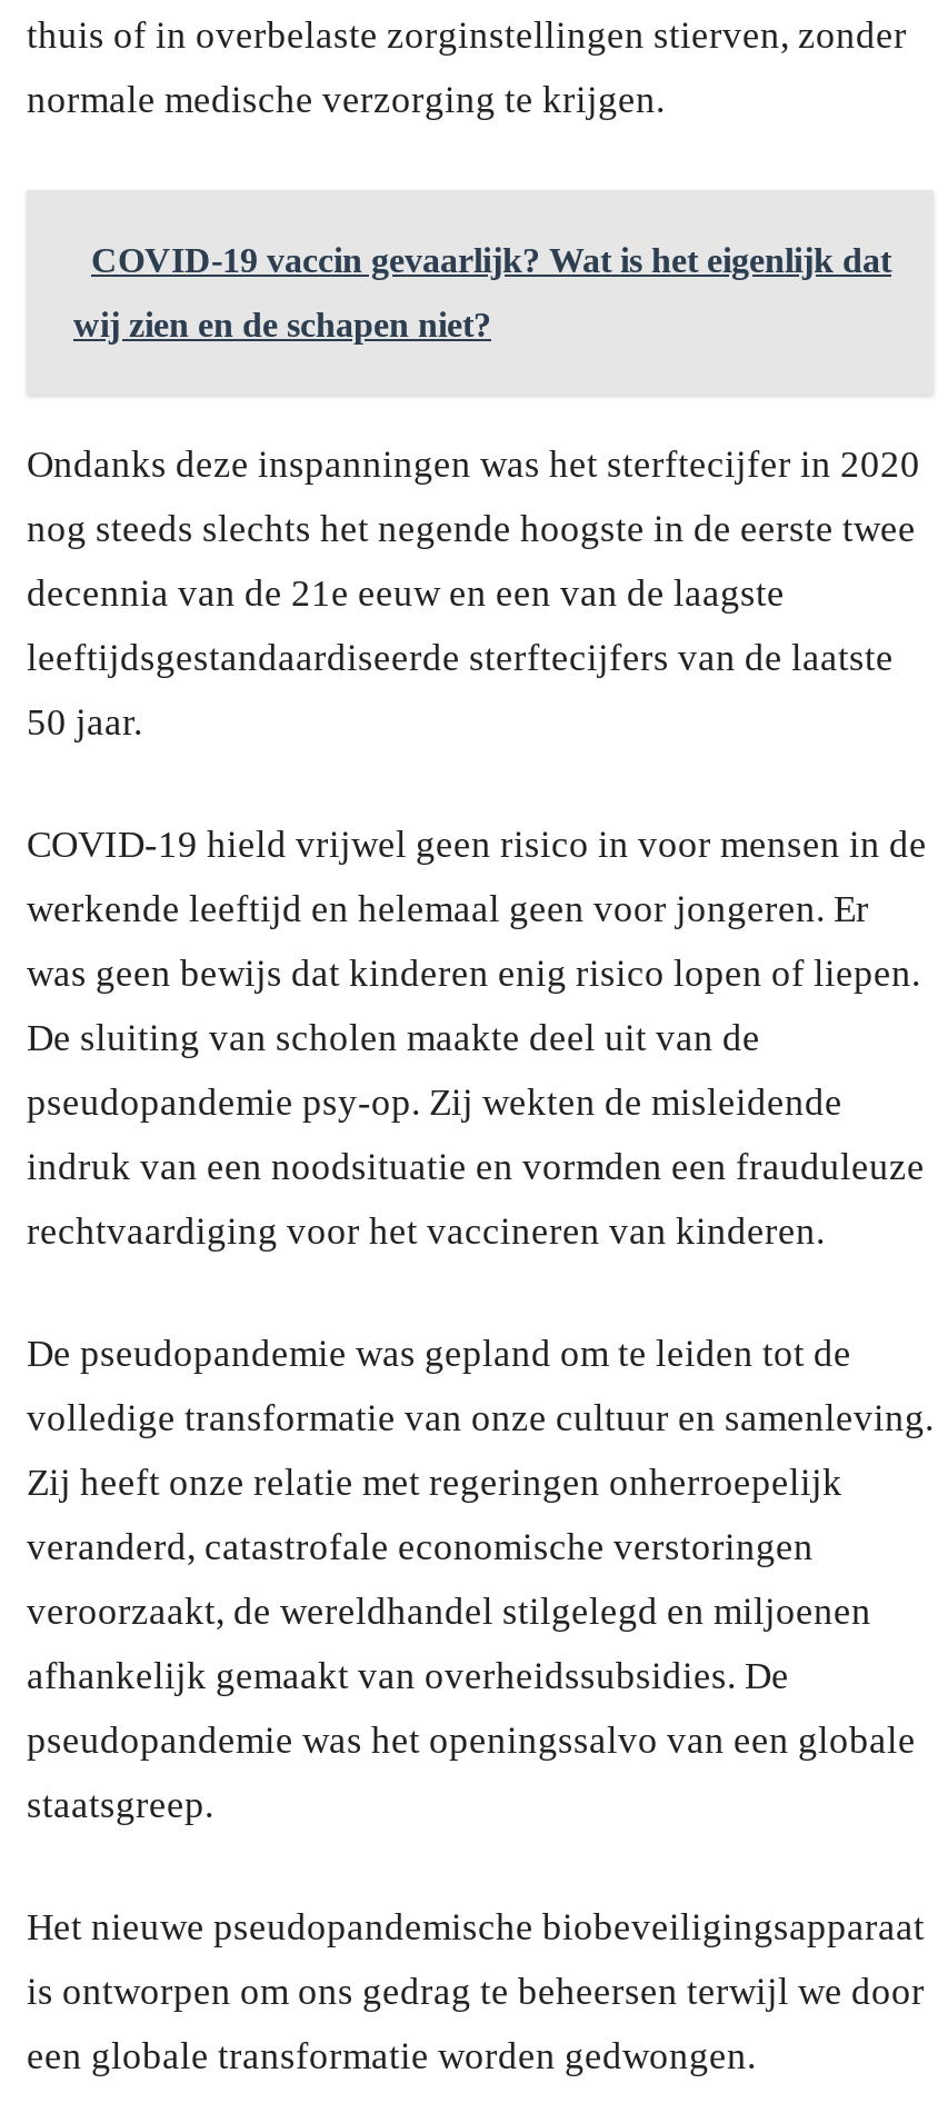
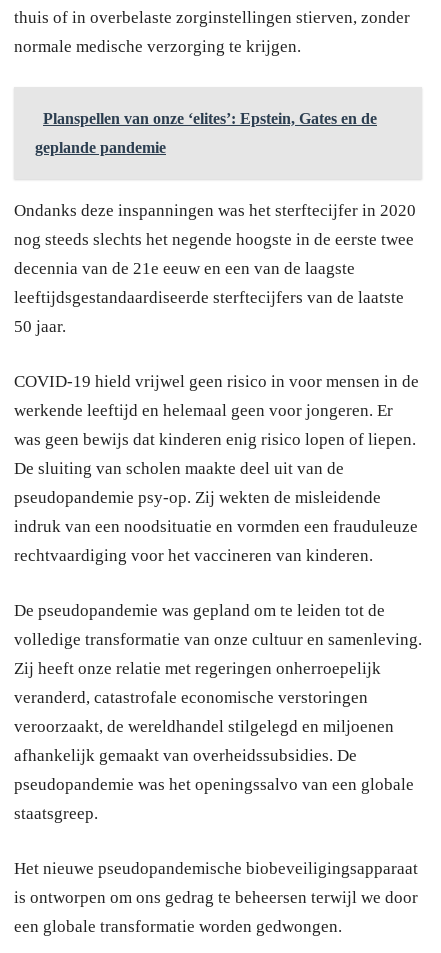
- COVID-19 vaccin gevaarlijk? Wat is het eigenlijk dat
+ Planspellen van onze ‘elites’: Epstein, Gates en de

- wij zien en de schapen niet?
+ geplande pandemie
